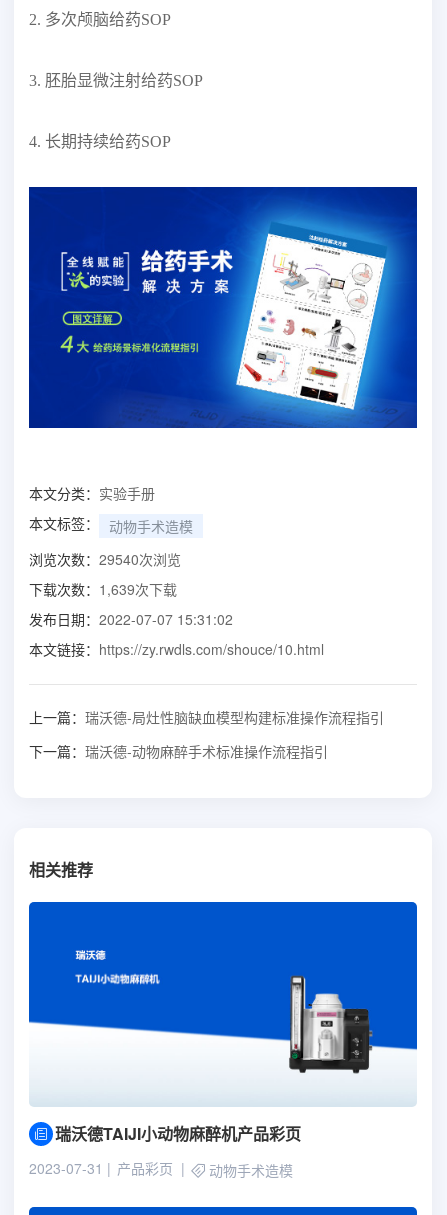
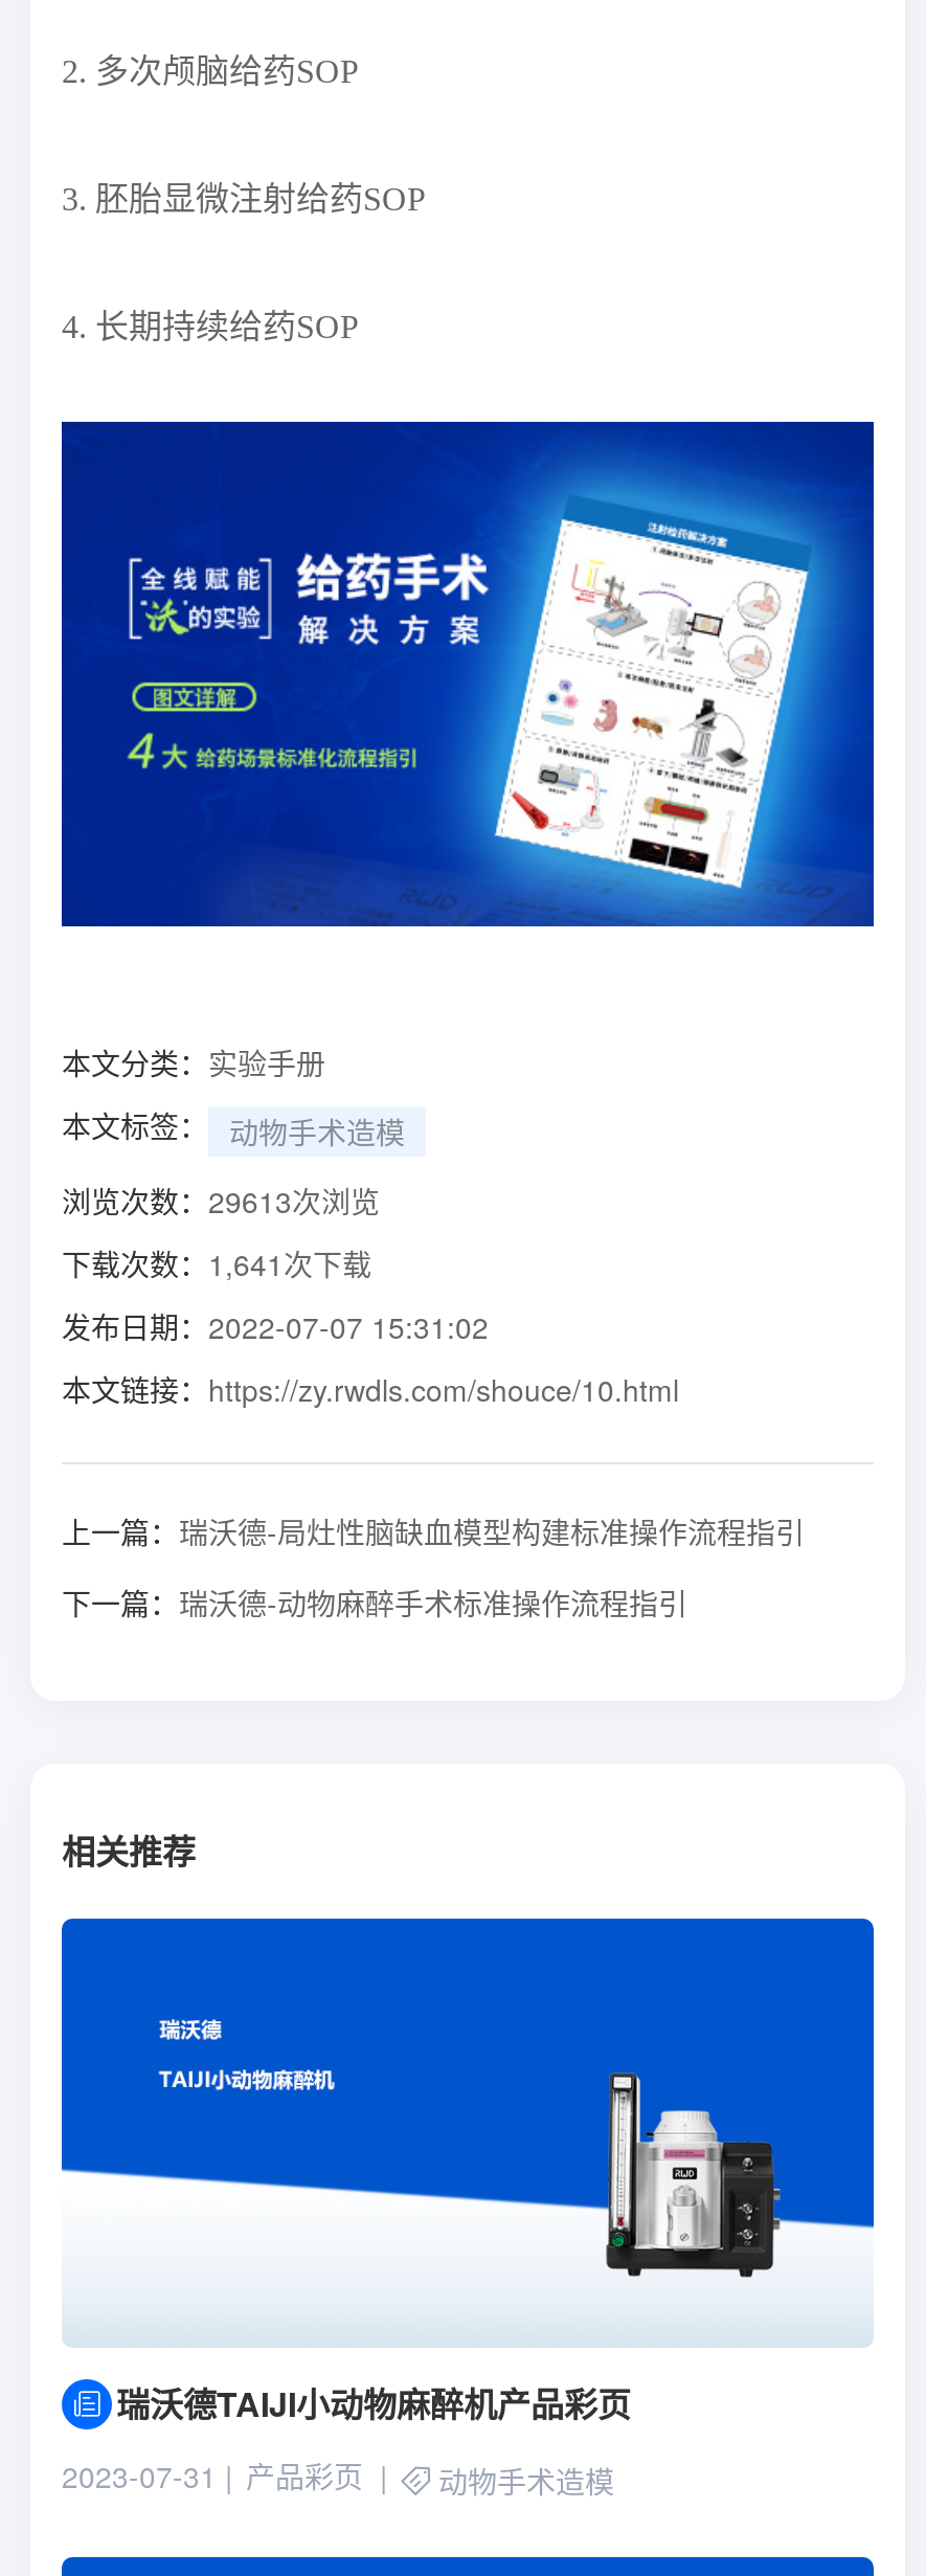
- 浏览次数：29540次浏览
+ 浏览次数：29613次浏览

- 下载次数：1,639次下载
+ 下载次数：1,641次下载
